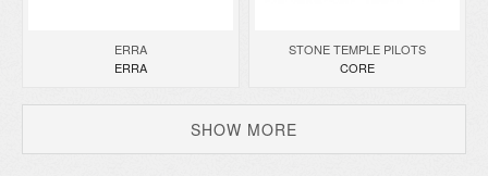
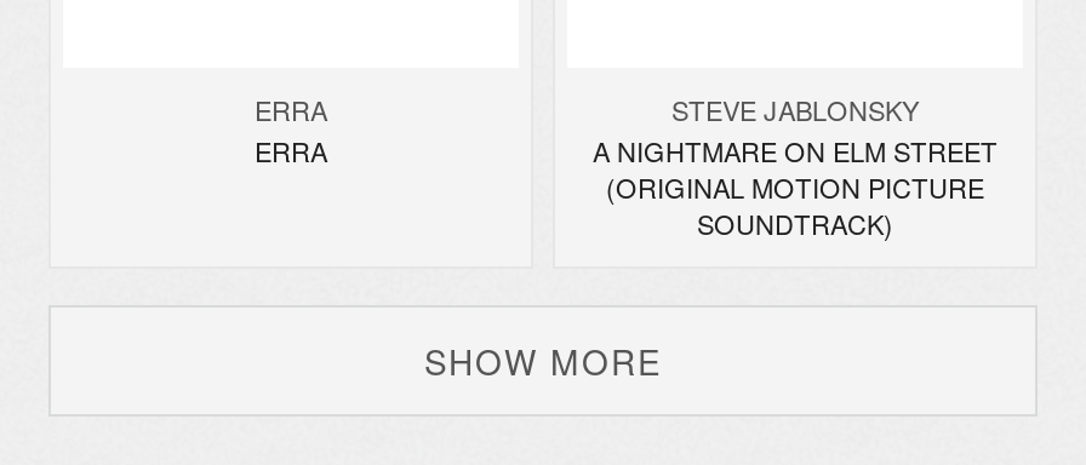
- STONE TEMPLE PILOTS
- CORE
+ STEVE JABLONSKY
+ A NIGHTMARE ON ELM STREET
+ (ORIGINAL MOTION PICTURE
+ SOUNDTRACK)
